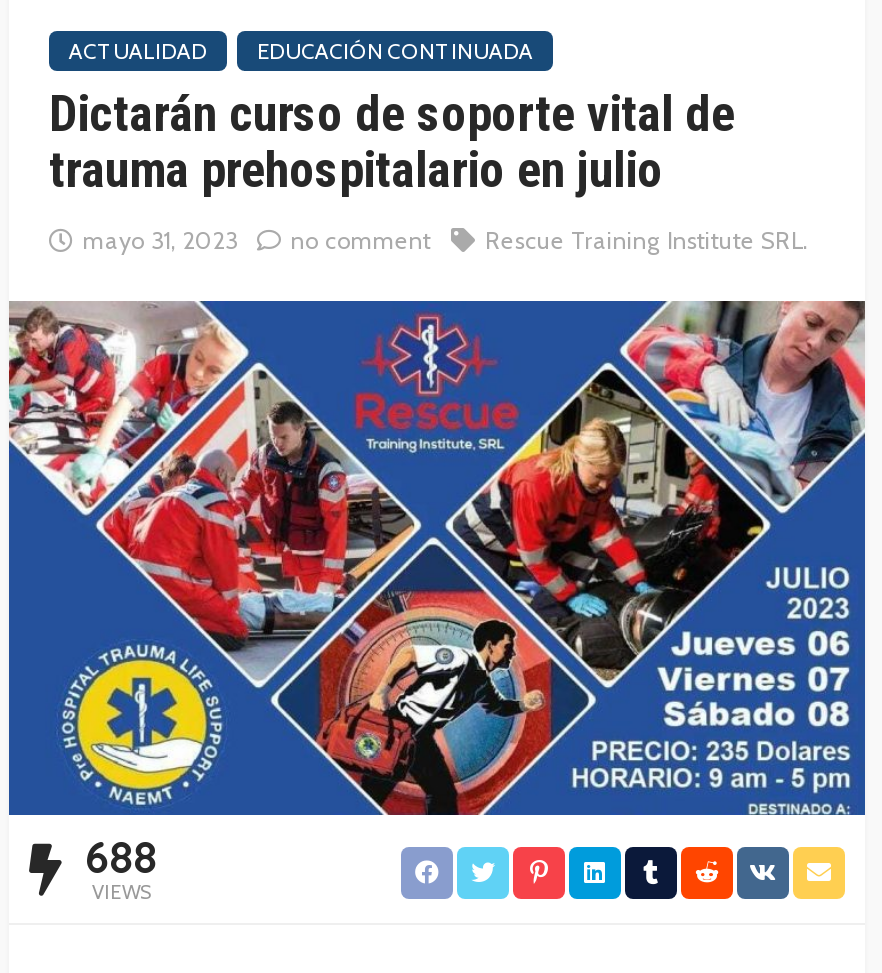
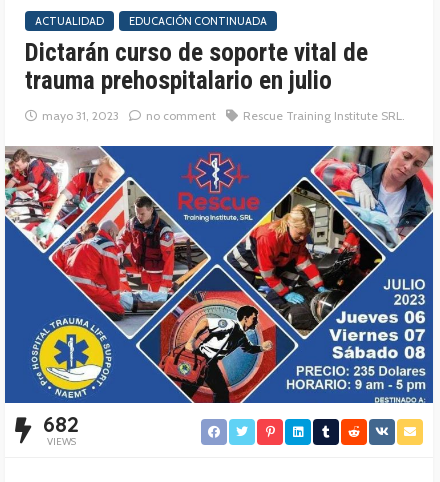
- 688
+ 682
